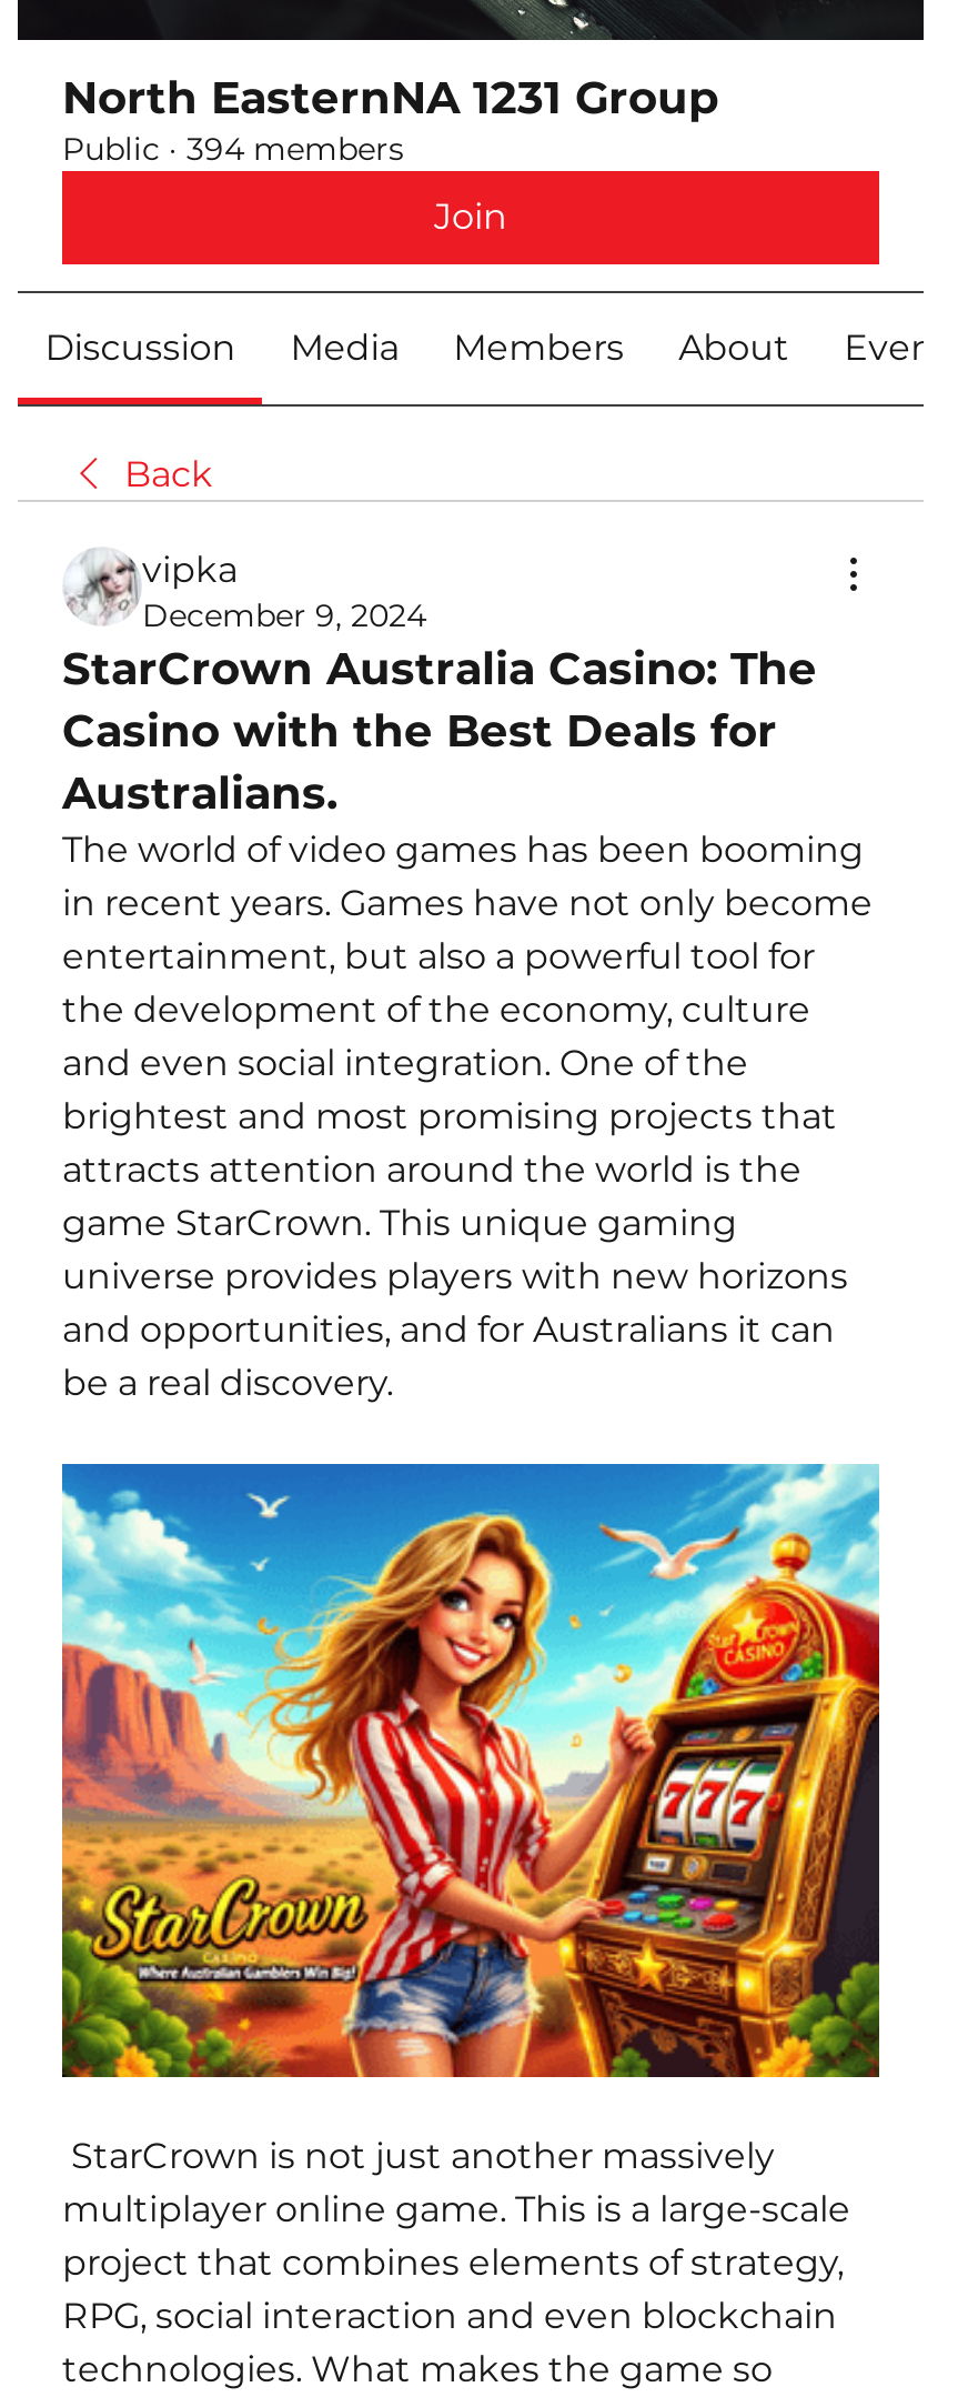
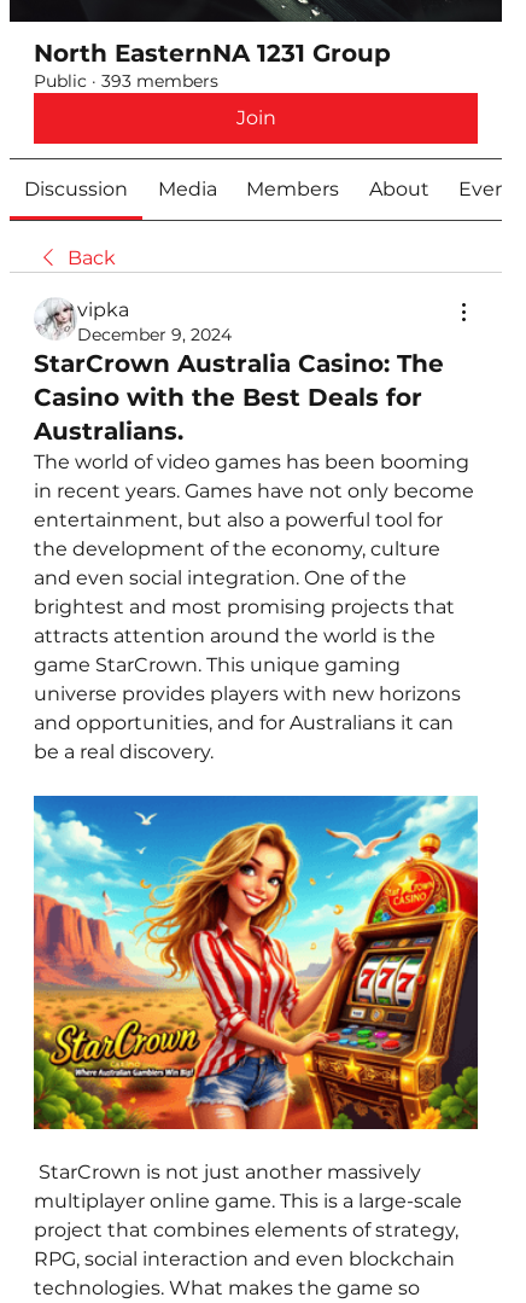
- Public · 394 members
+ Public · 393 members
